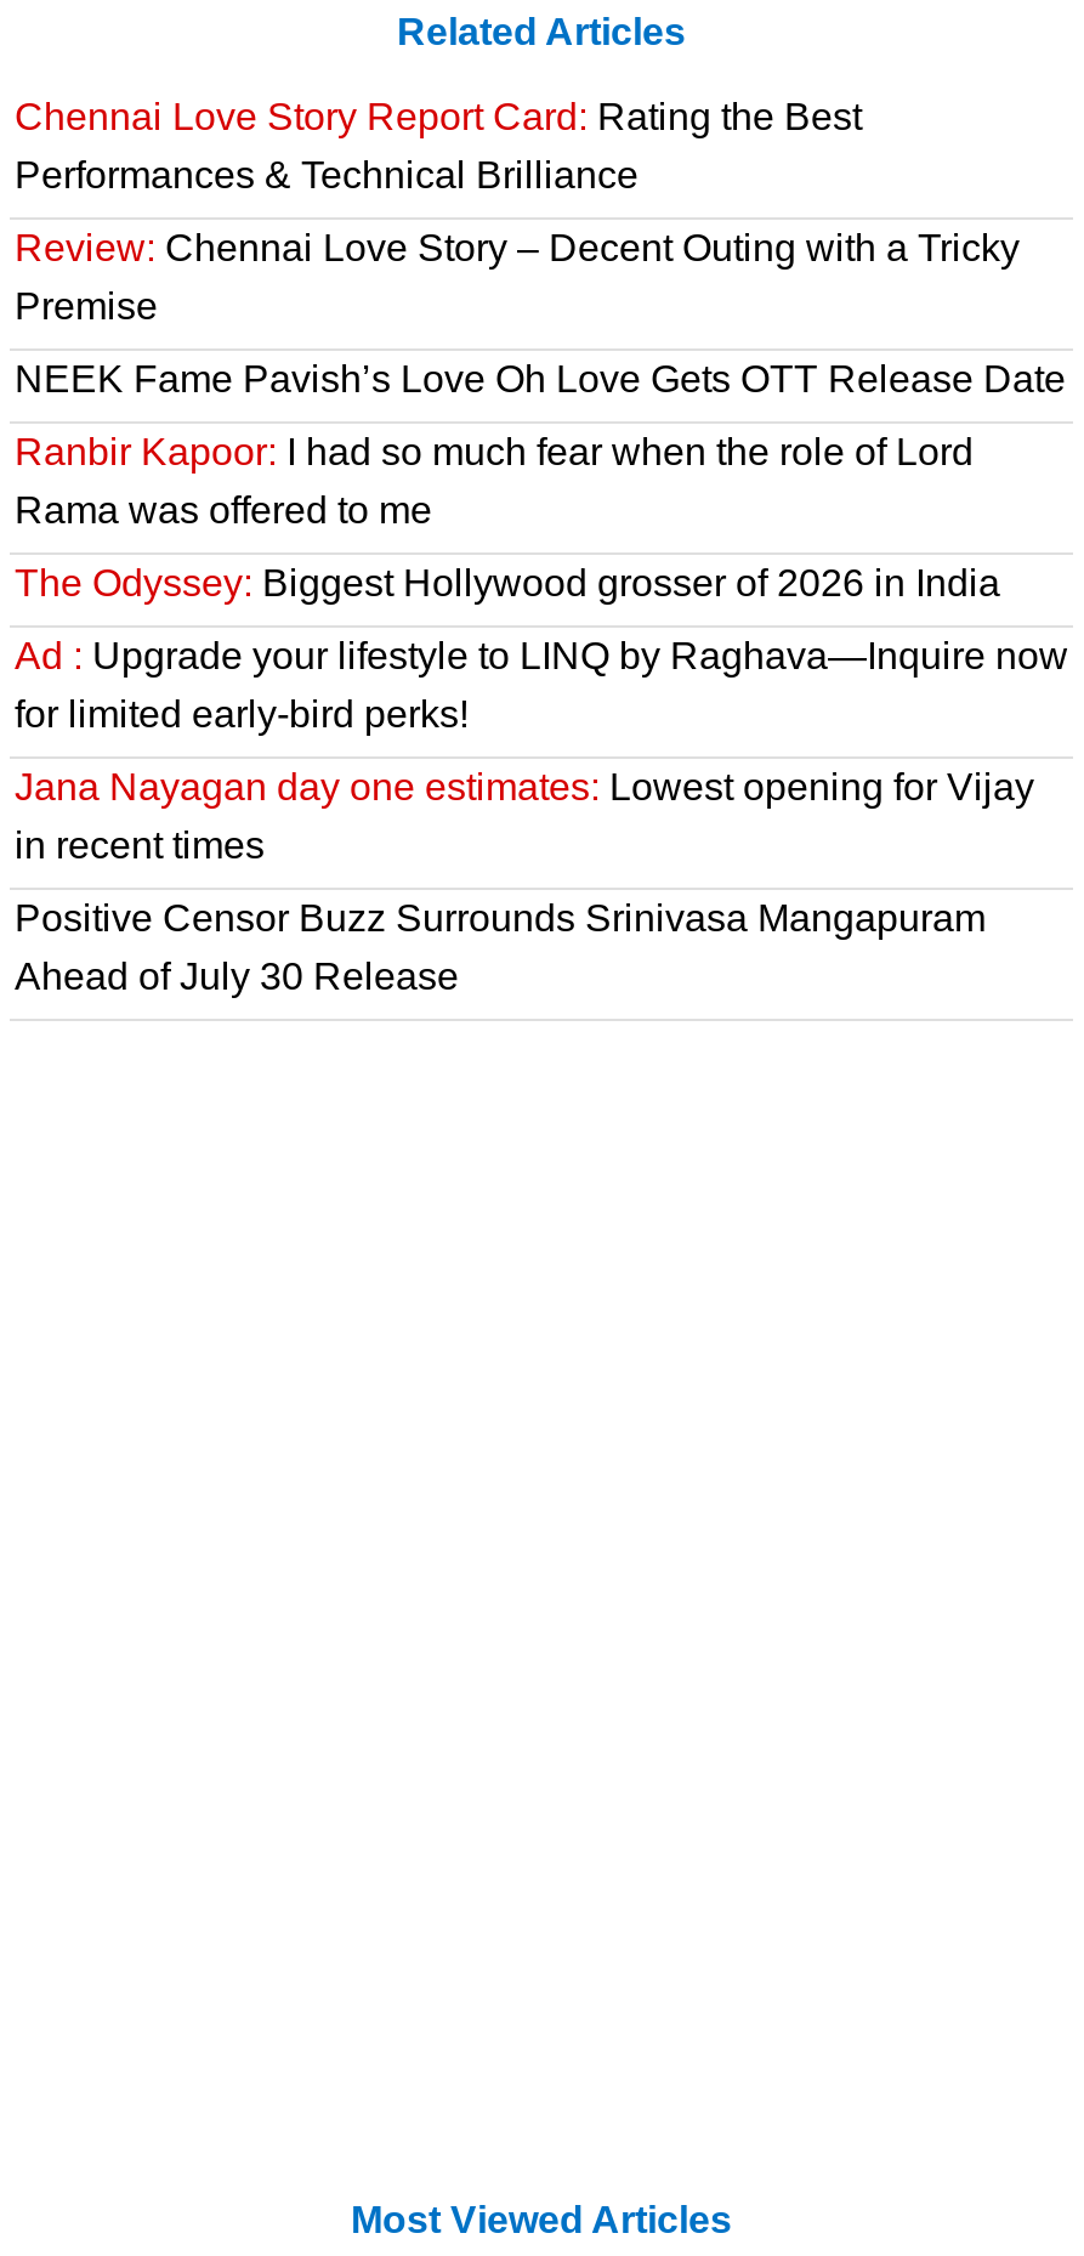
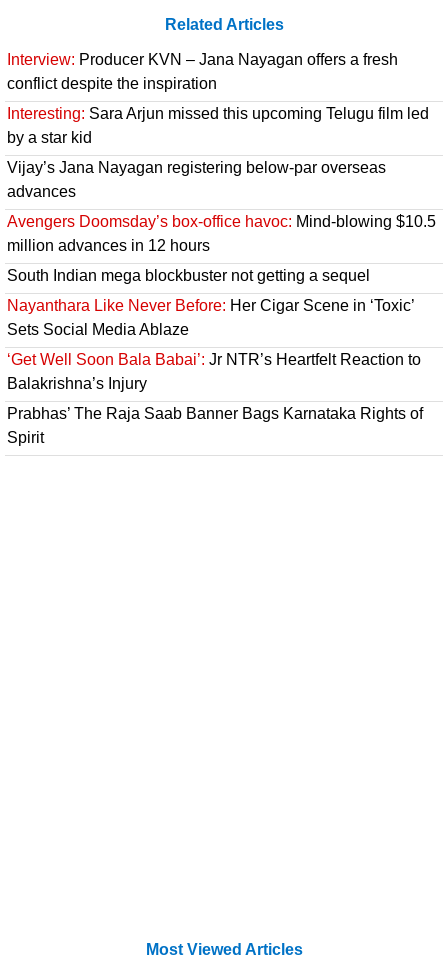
- Chennai Love Story Report Card: Rating the Best
- Performances & Technical Brilliance
+ Interview: Producer KVN – Jana Nayagan offers a fresh
+ conflict despite the inspiration

- Review: Chennai Love Story – Decent Outing with a Tricky
- Premise
+ Interesting: Sara Arjun missed this upcoming Telugu film led
+ by a star kid

- NEEK Fame Pavish’s Love Oh Love Gets OTT Release Date
+ Vijay’s Jana Nayagan registering below-par overseas
+ advances

- Ranbir Kapoor: I had so much fear when the role of Lord
- Rama was offered to me
+ Avengers Doomsday’s box-office havoc: Mind-blowing $10.5
+ million advances in 12 hours

- The Odyssey: Biggest Hollywood grosser of 2026 in India
+ South Indian mega blockbuster not getting a sequel

- Ad : Upgrade your lifestyle to LINQ by Raghava—Inquire now
- for limited early-bird perks!
+ Nayanthara Like Never Before: Her Cigar Scene in ‘Toxic’
+ Sets Social Media Ablaze

- Jana Nayagan day one estimates: Lowest opening for Vijay
- in recent times
+ ‘Get Well Soon Bala Babai’: Jr NTR’s Heartfelt Reaction to
+ Balakrishna’s Injury

- Positive Censor Buzz Surrounds Srinivasa Mangapuram
- Ahead of July 30 Release
+ Prabhas’ The Raja Saab Banner Bags Karnataka Rights of
+ Spirit
